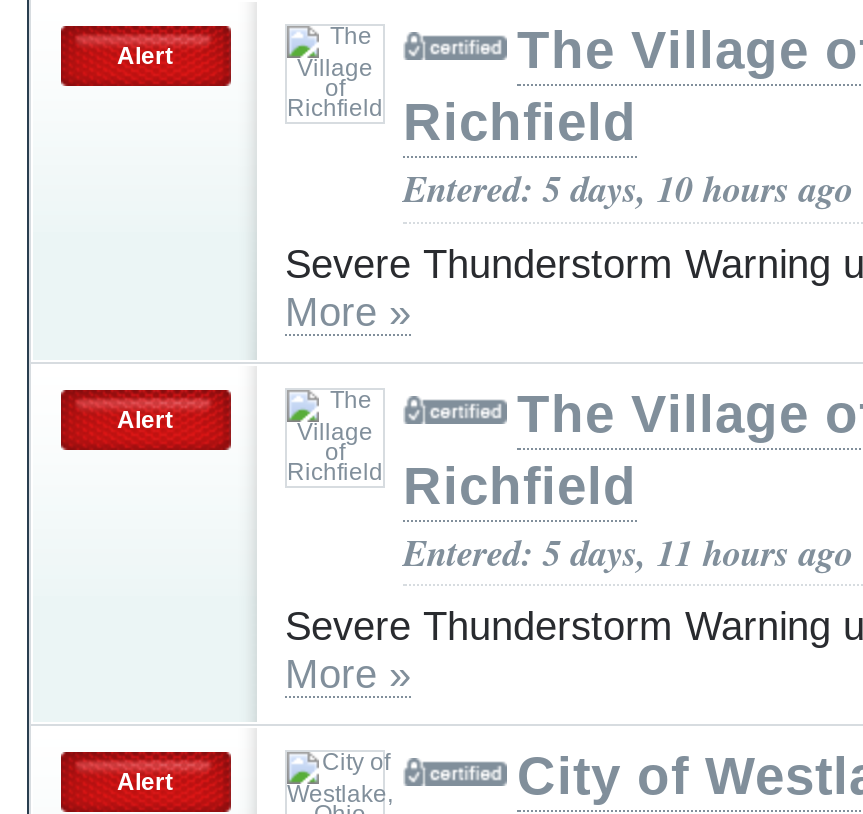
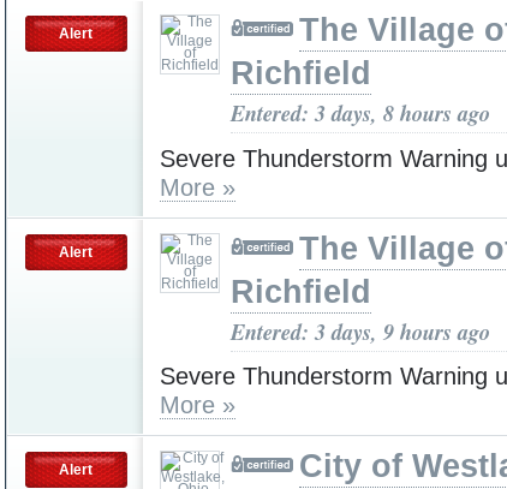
- Entered: 5 days, 10 hours ago
+ Entered: 3 days, 8 hours ago

- Entered: 5 days, 11 hours ago
+ Entered: 3 days, 9 hours ago
